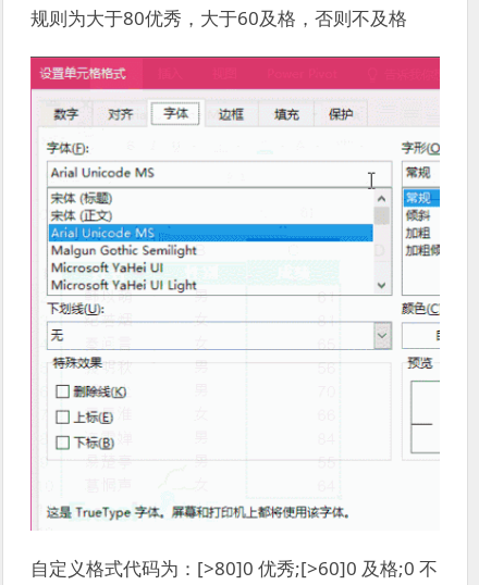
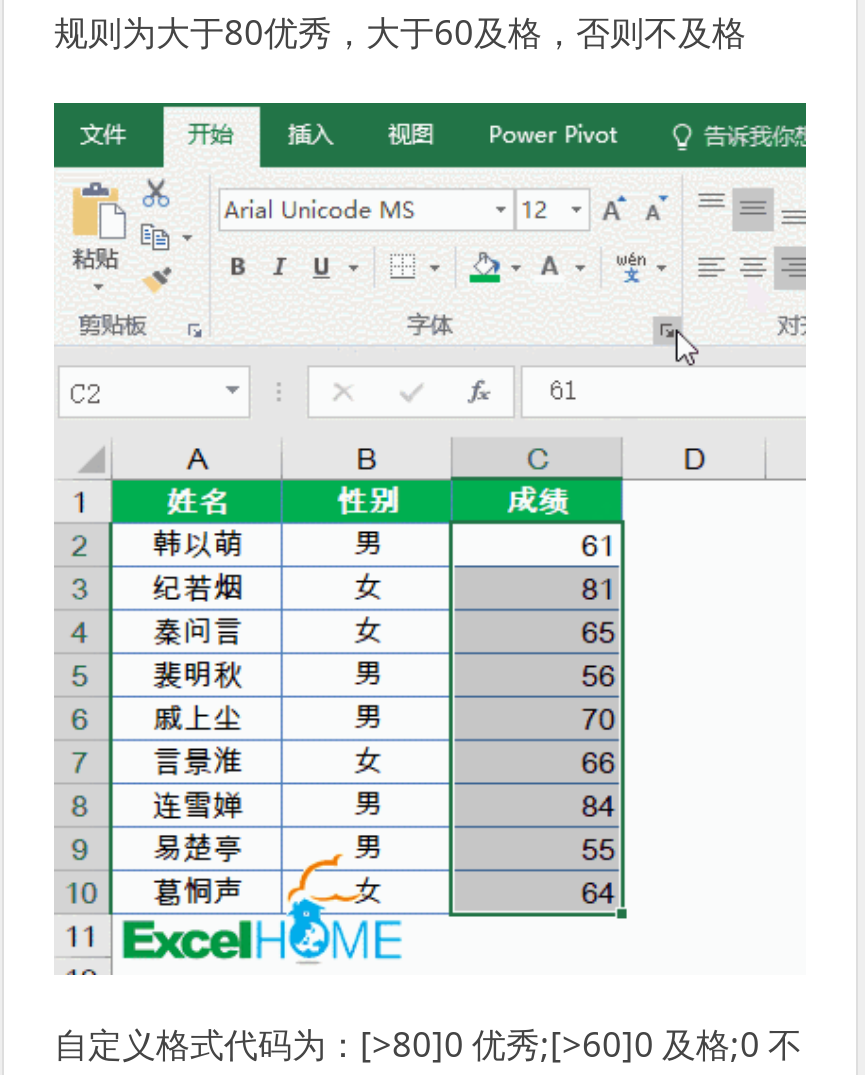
- [image]
+ [image]
